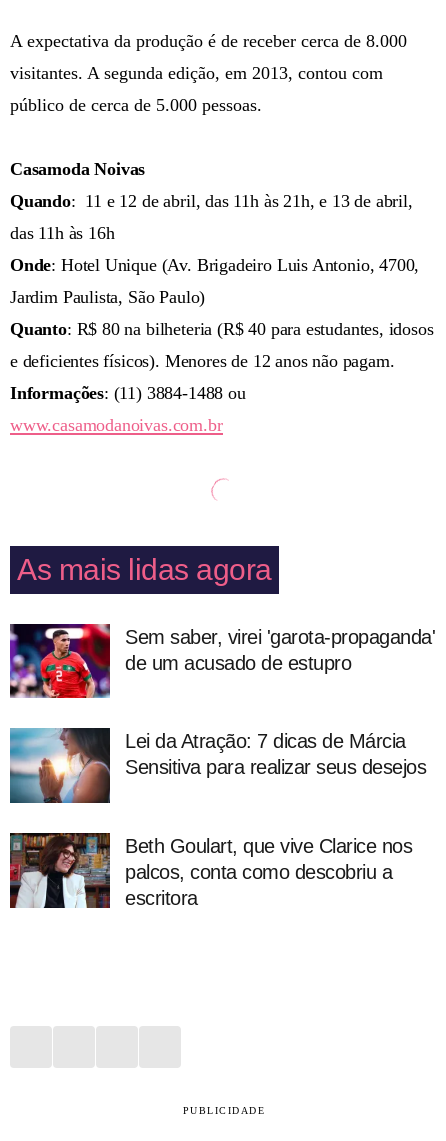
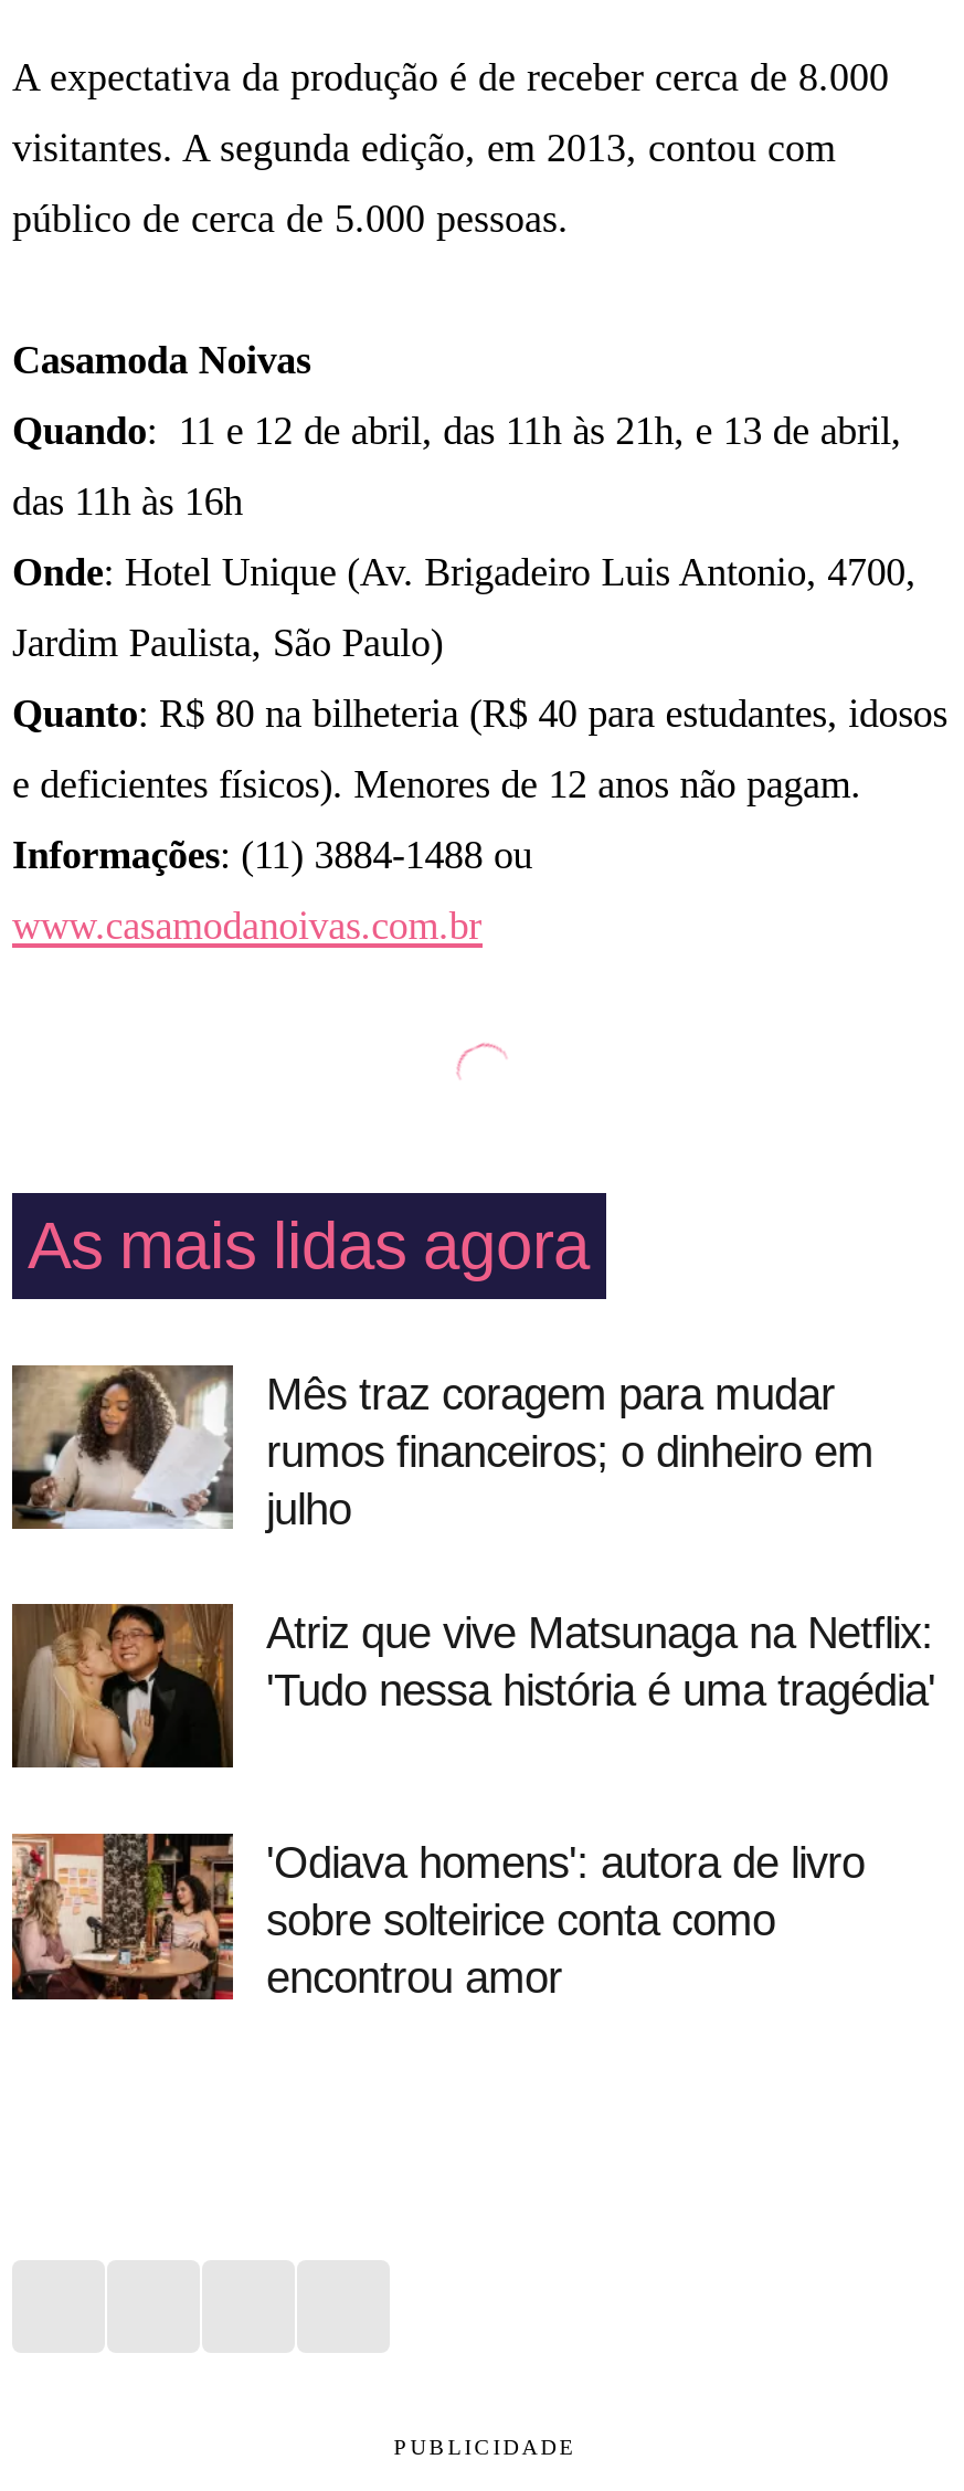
- [image]
- Sem saber, virei 'garota-propaganda'
- de um acusado de estupro
+ [image]
+ Mês traz coragem para mudar
+ rumos financeiros; o dinheiro em
+ julho

- [image]
- Lei da Atração: 7 dicas de Márcia
- Sensitiva para realizar seus desejos
+ [image]
+ Atriz que vive Matsunaga na Netflix:
+ 'Tudo nessa história é uma tragédia'

- [image]
- Beth Goulart, que vive Clarice nos
- palcos, conta como descobriu a
- escritora
+ [image]
+ 'Odiava homens': autora de livro
+ sobre solteirice conta como
+ encontrou amor
